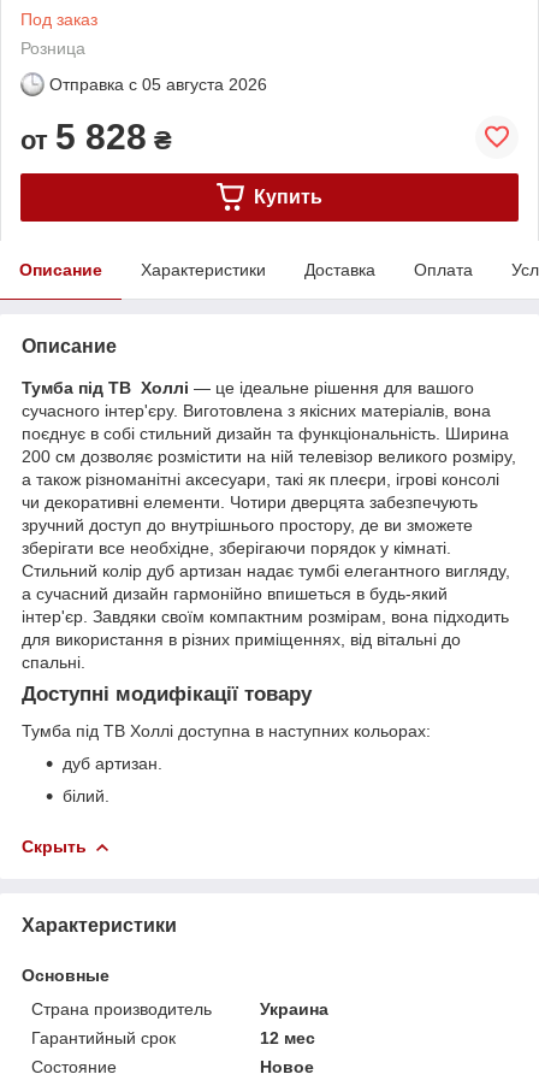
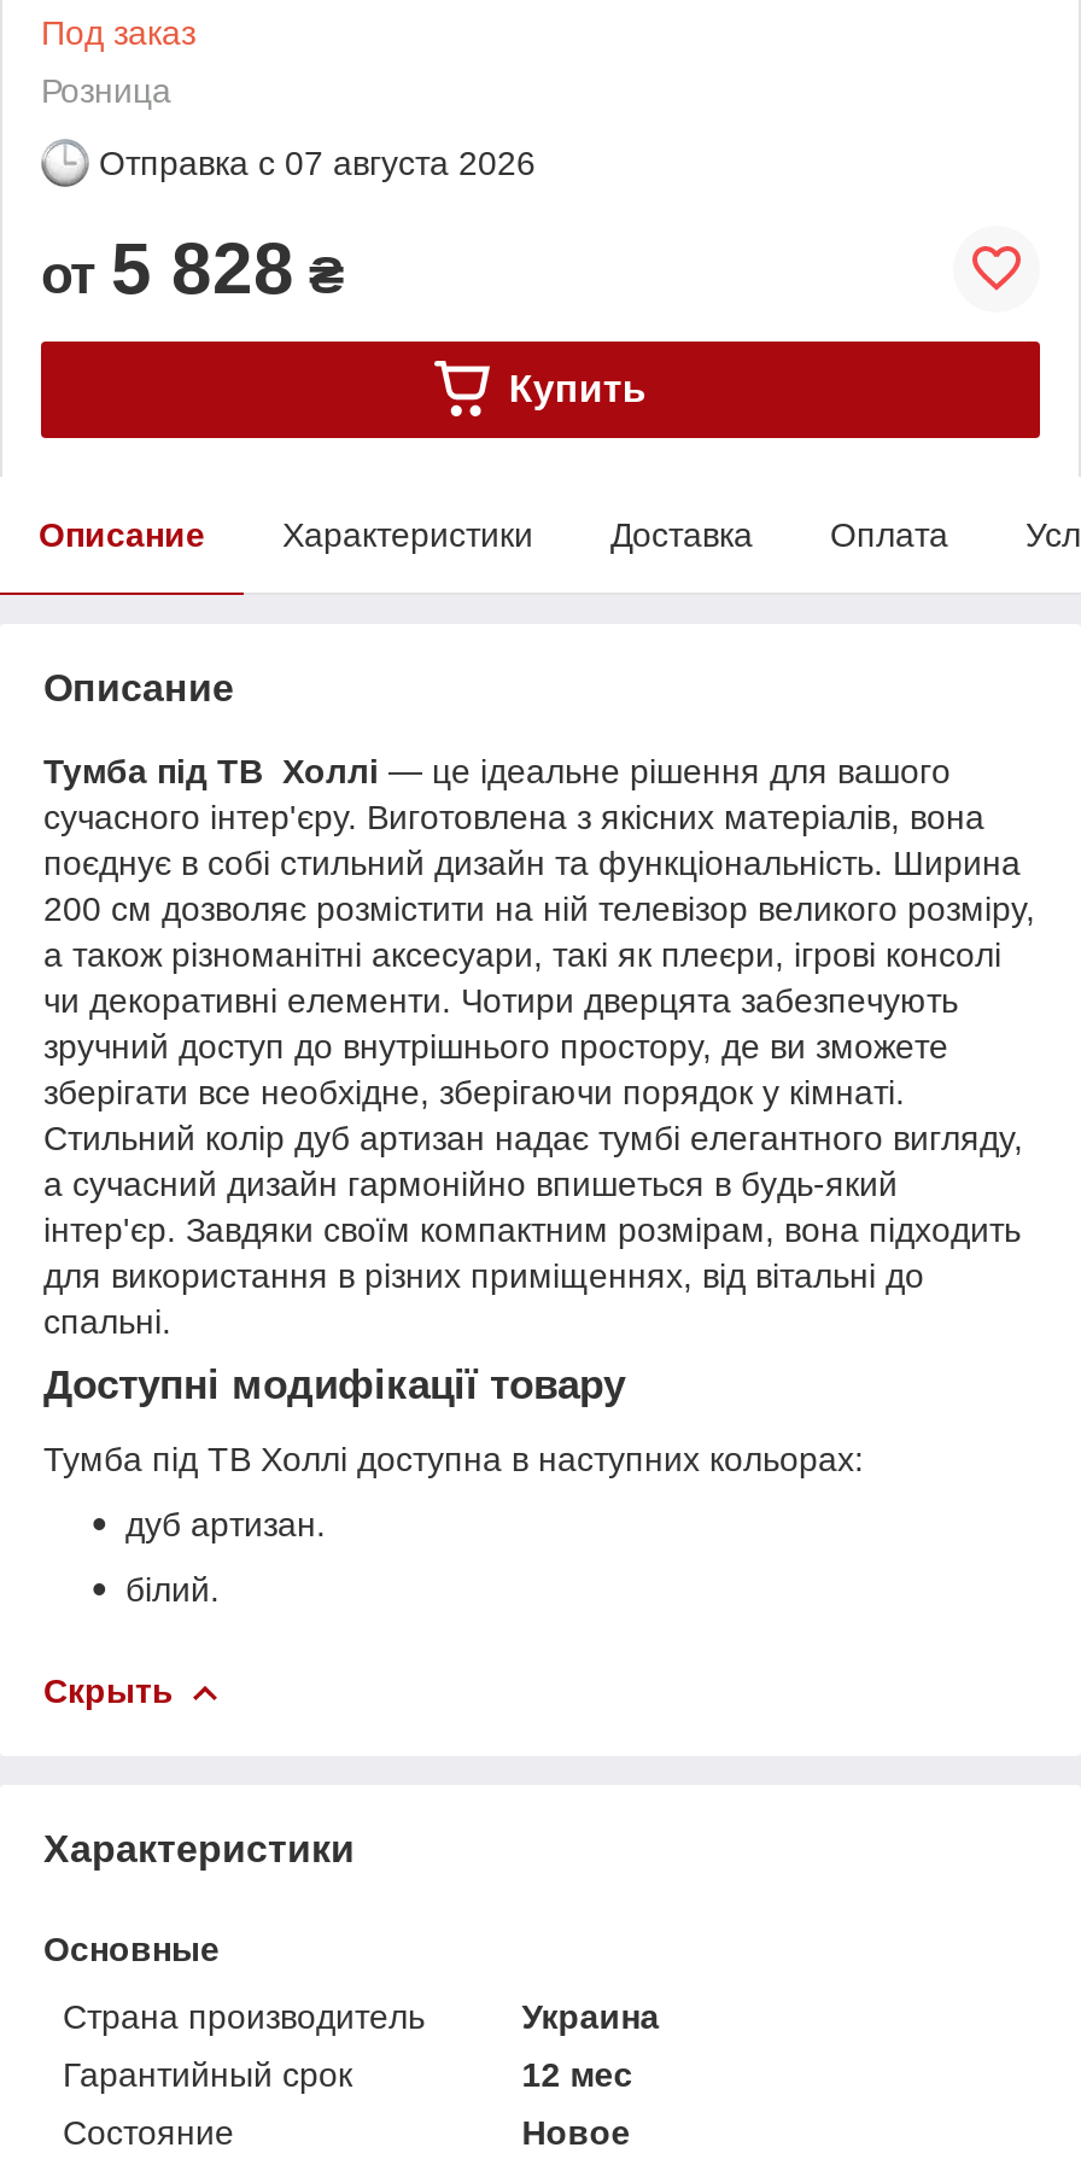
- Отправка с 05 августа 2026
+ Отправка с 07 августа 2026
